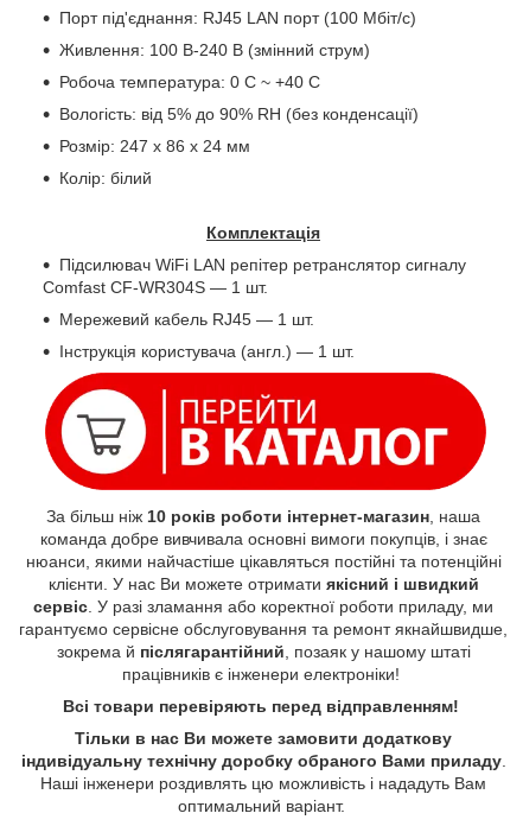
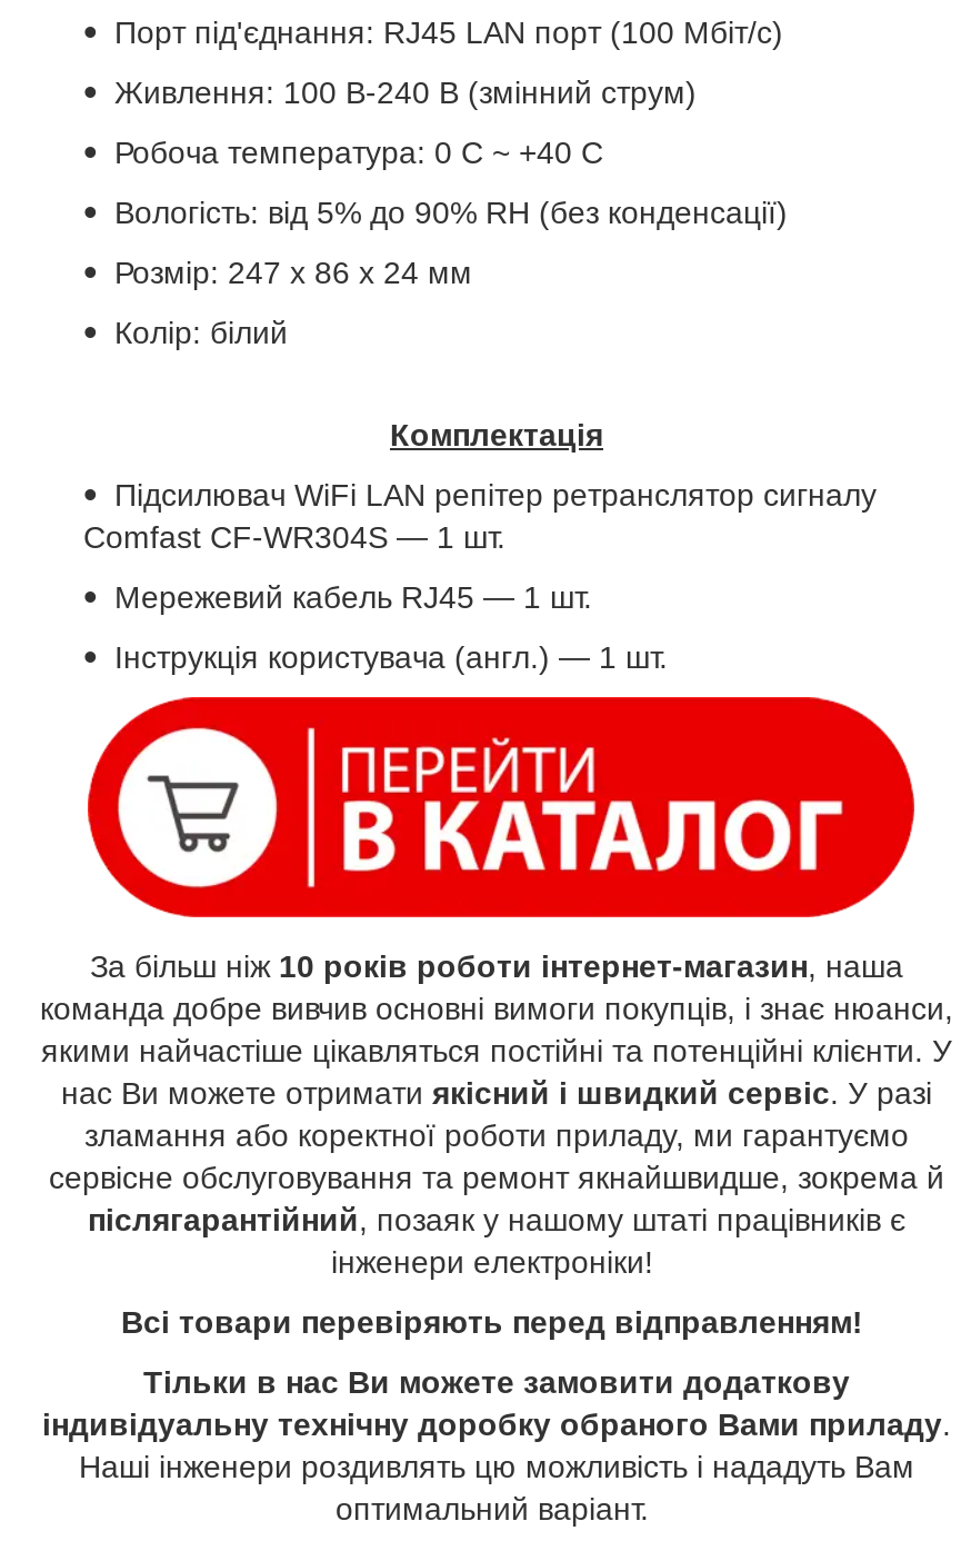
- команда добре вивчивала основні вимоги покупців, і знає
- нюанси, якими найчастіше цікавляться постійні та потенційні
- клієнти. У нас Ви можете отримати якісний і швидкий
- сервіс. У разі зламання або коректної роботи приладу, ми
- гарантуємо сервісне обслуговування та ремонт якнайшвидше,
- зокрема й післягарантійний, позаяк у нашому штаті
- працівників є інженери електроніки!
+ команда добре вивчив основні вимоги покупців, і знає нюанси,
+ якими найчастіше цікавляться постійні та потенційні клієнти. У
+ нас Ви можете отримати якісний і швидкий сервіс. У разі
+ зламання або коректної роботи приладу, ми гарантуємо
+ сервісне обслуговування та ремонт якнайшвидше, зокрема й
+ післягарантійний, позаяк у нашому штаті працівників є
+ інженери електроніки!
